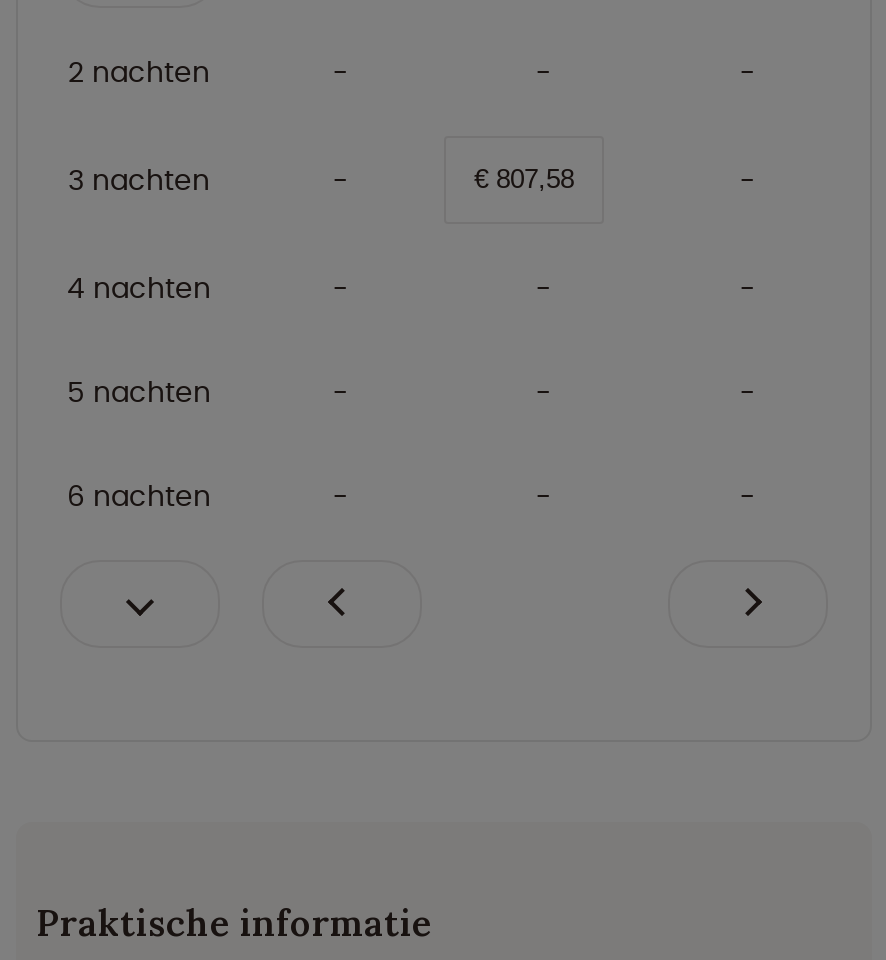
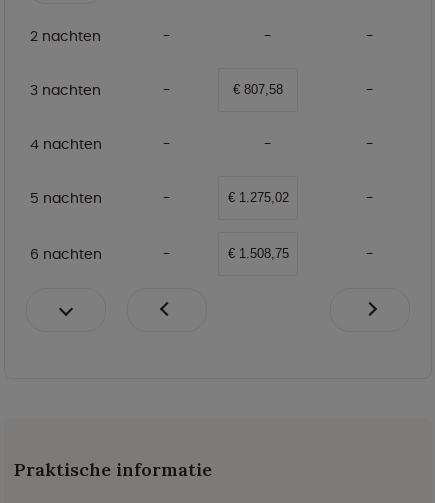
+ € 1.275,02

+ € 1.508,75
